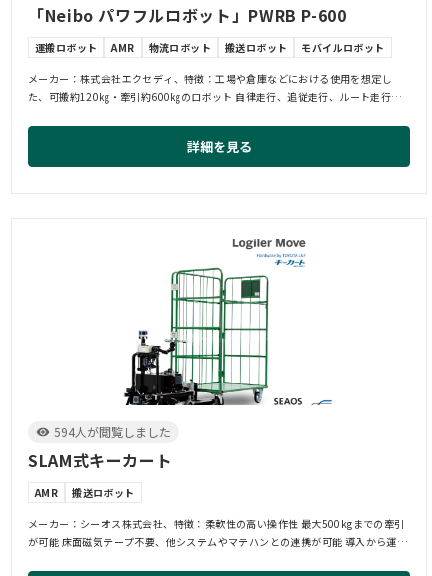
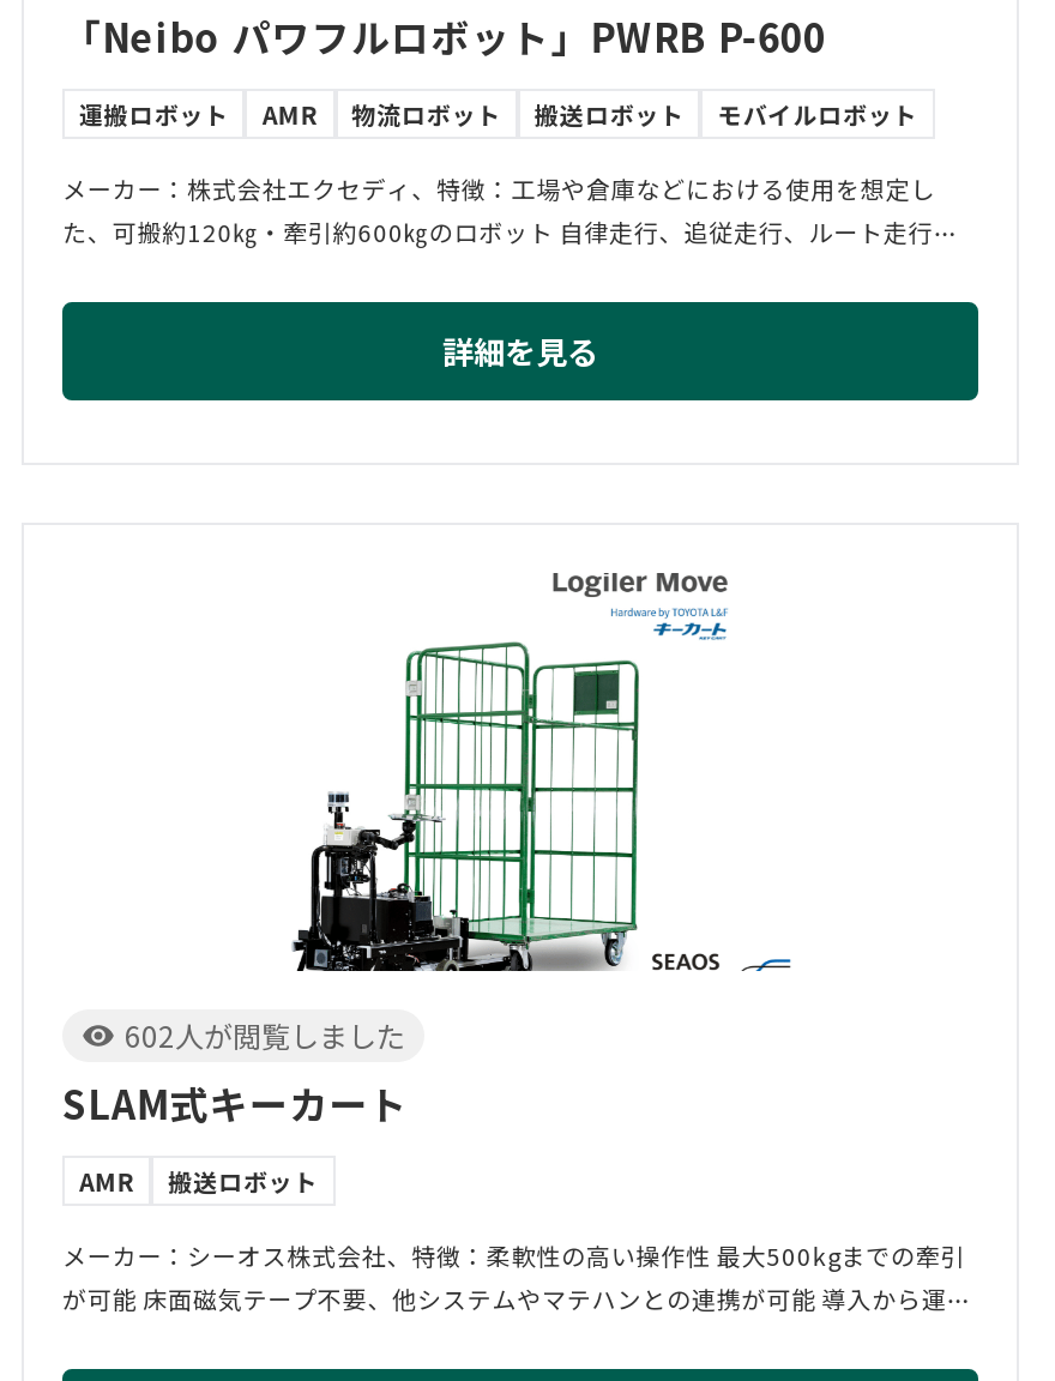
- 594人が閲覧しました
+ 602人が閲覧しました
